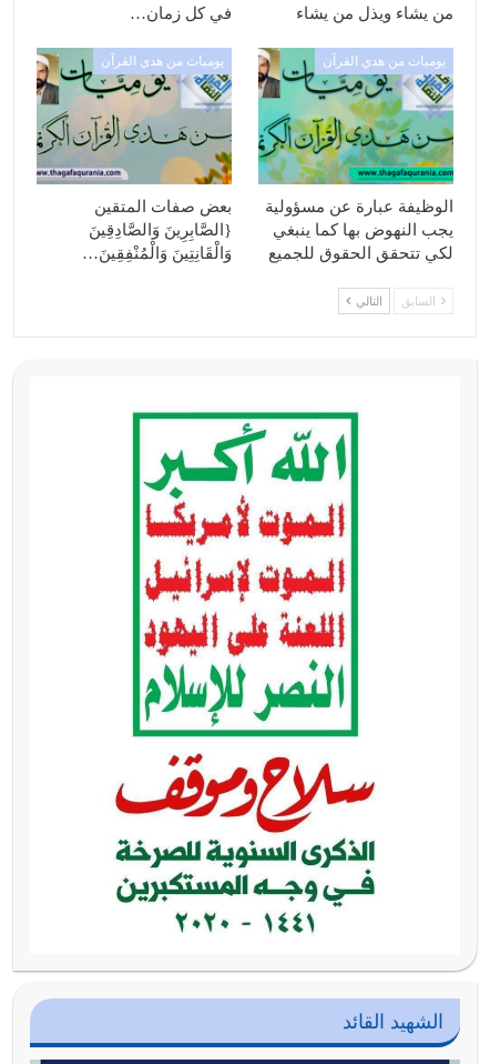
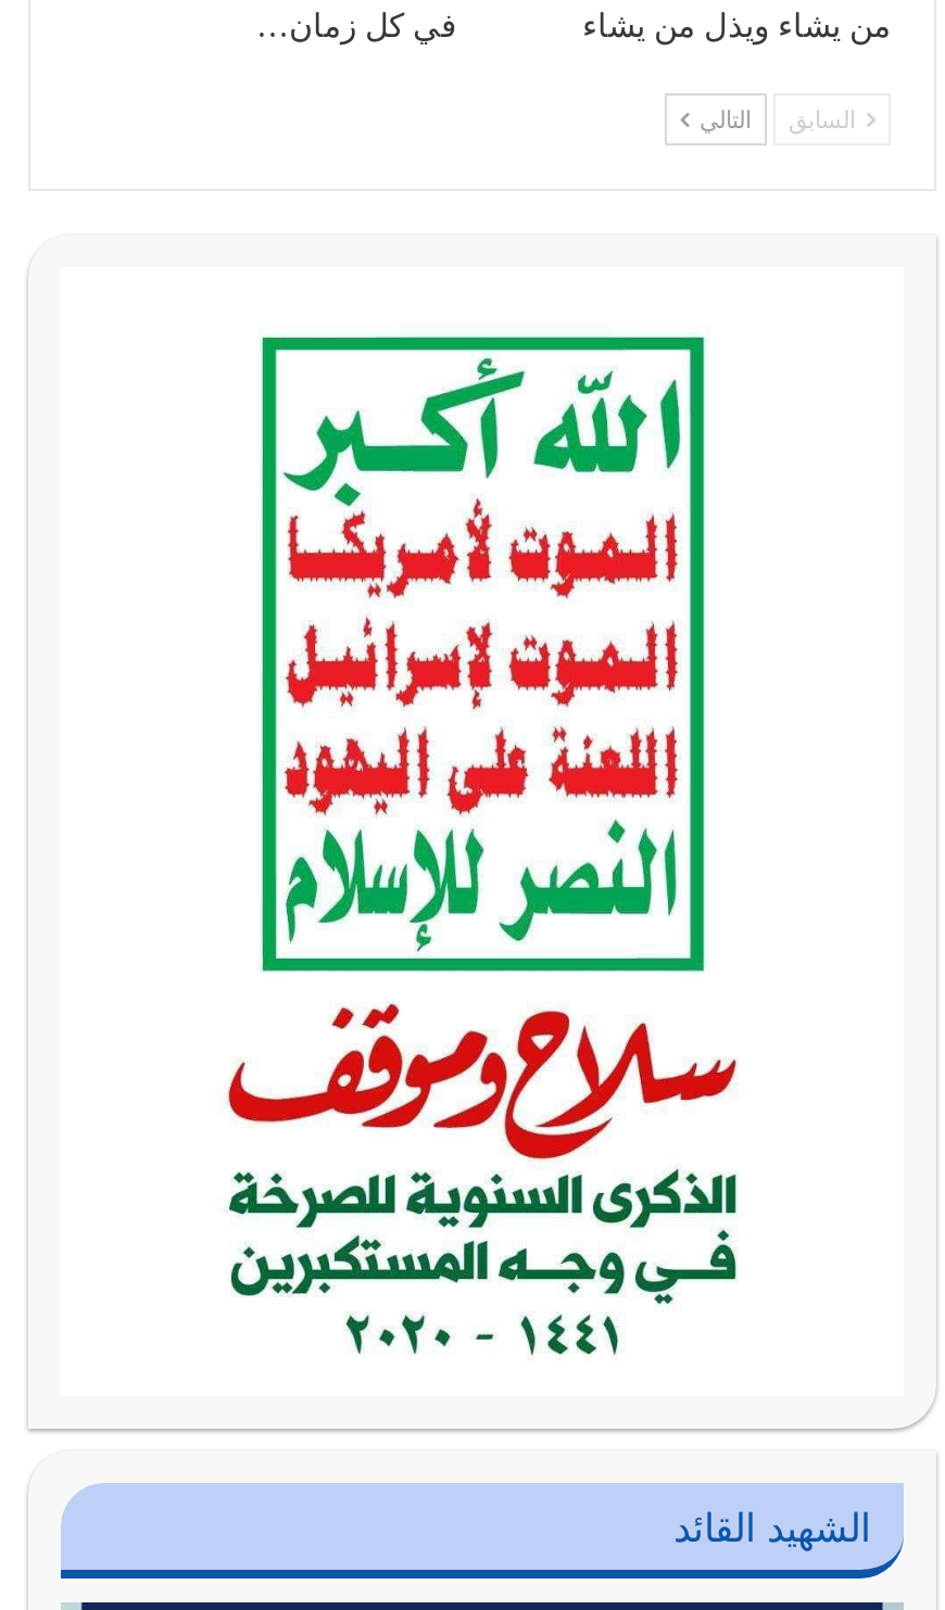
- [image]
- يوميات من هدي القرآن

- [image]
- يوميات من هدي القرآن

- بعض صفات المتقين
- {الصَّابِرِينَ وَالصَّادِقِينَ
- وَالْقَانِتِينَ وَالْمُنْفِقِينَ…

- الوظيفة عبارة عن مسؤولية
- يجب النهوض بها كما ينبغي
- لكي تتحقق الحقوق للجميع
